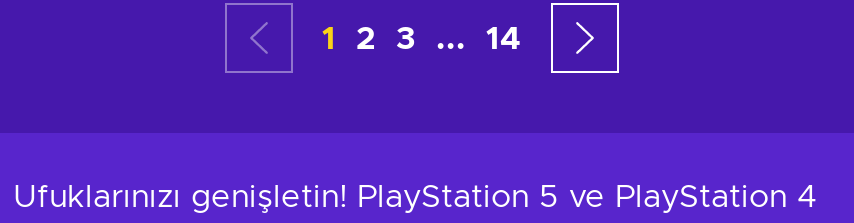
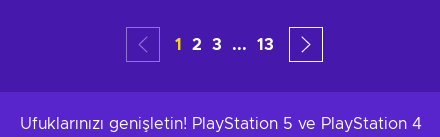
- 14
+ 13
